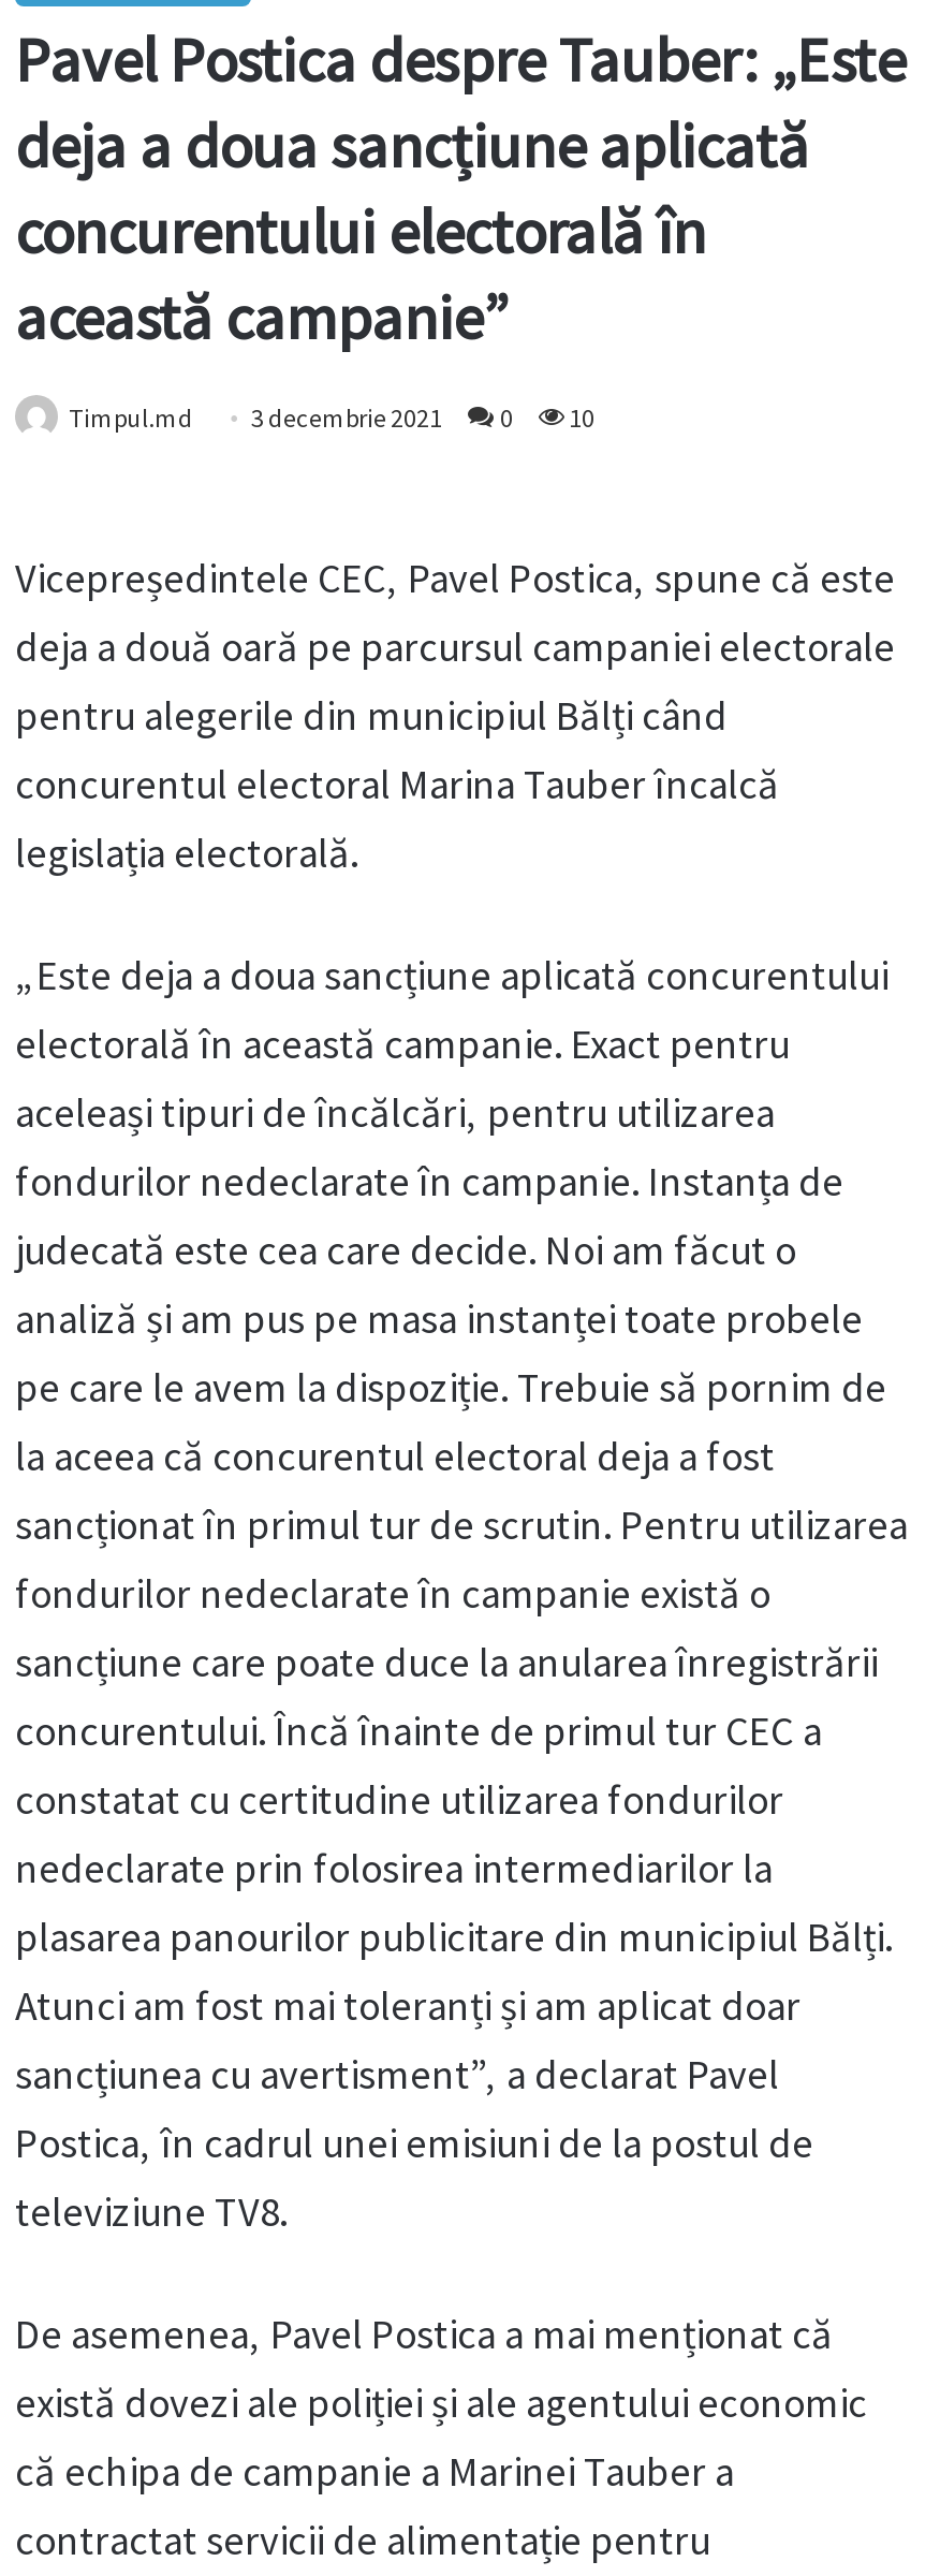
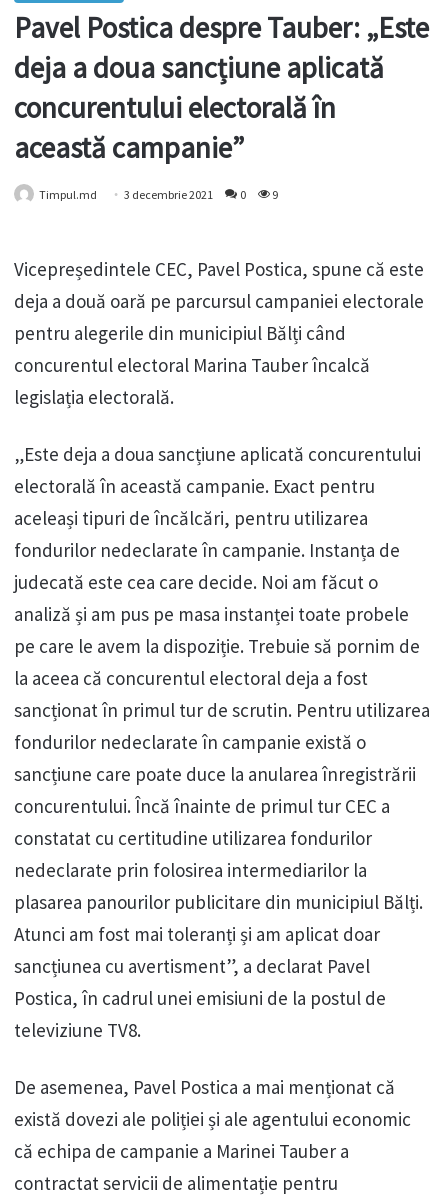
- Timpul.md 3 decembrie 2021 0 10
+ Timpul.md 3 decembrie 2021 0 9
